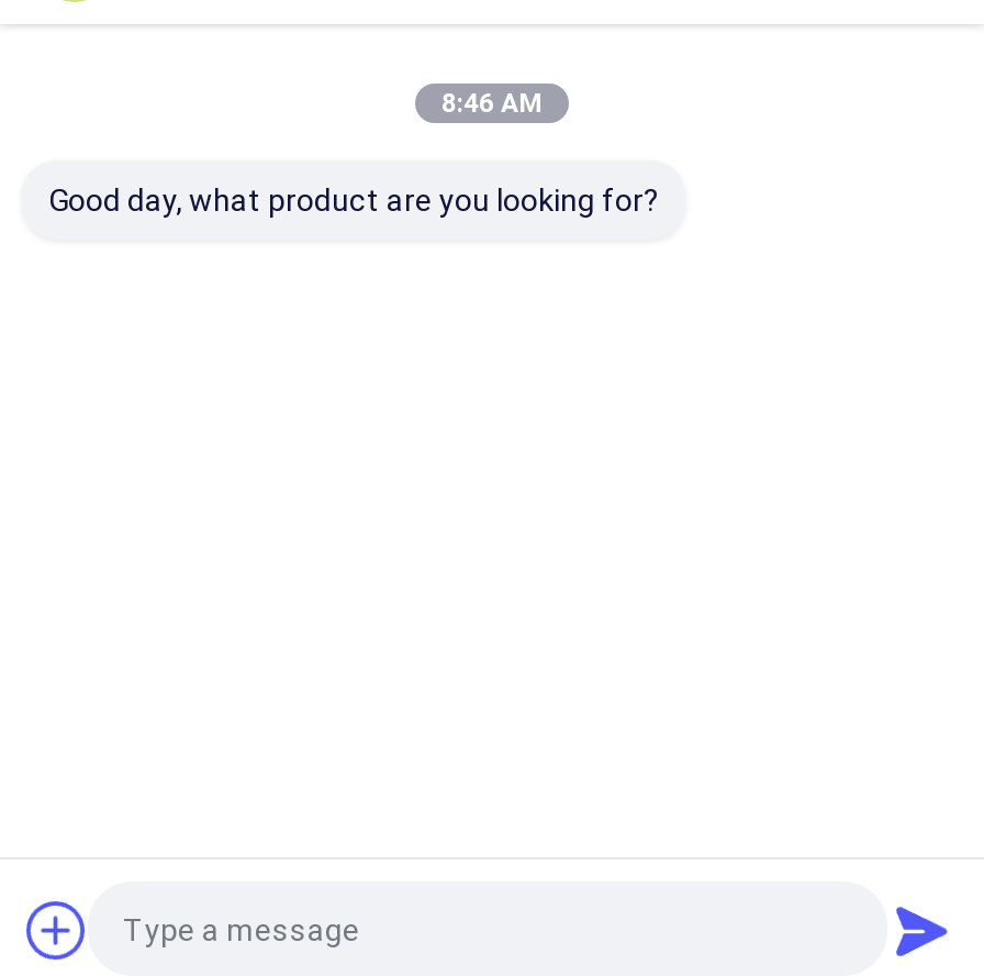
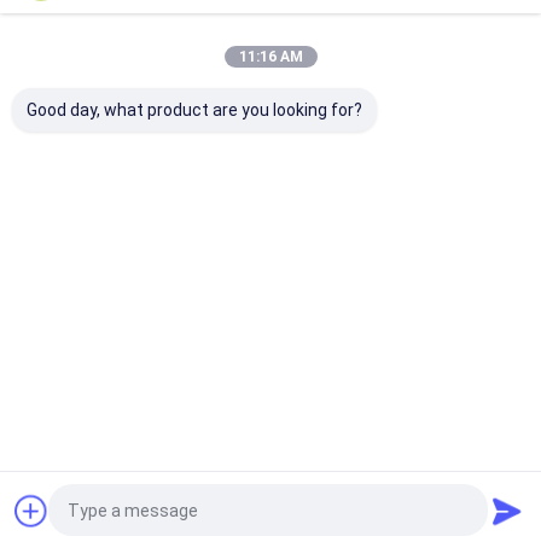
- 8:46 AM
+ 11:16 AM
